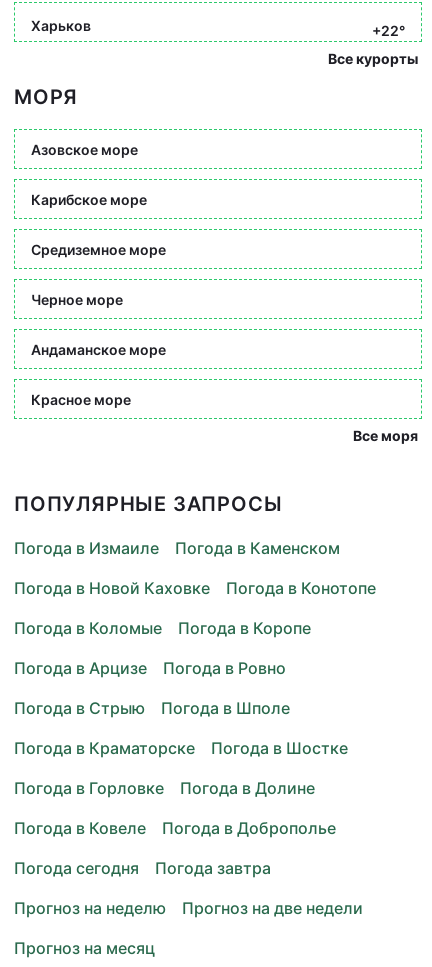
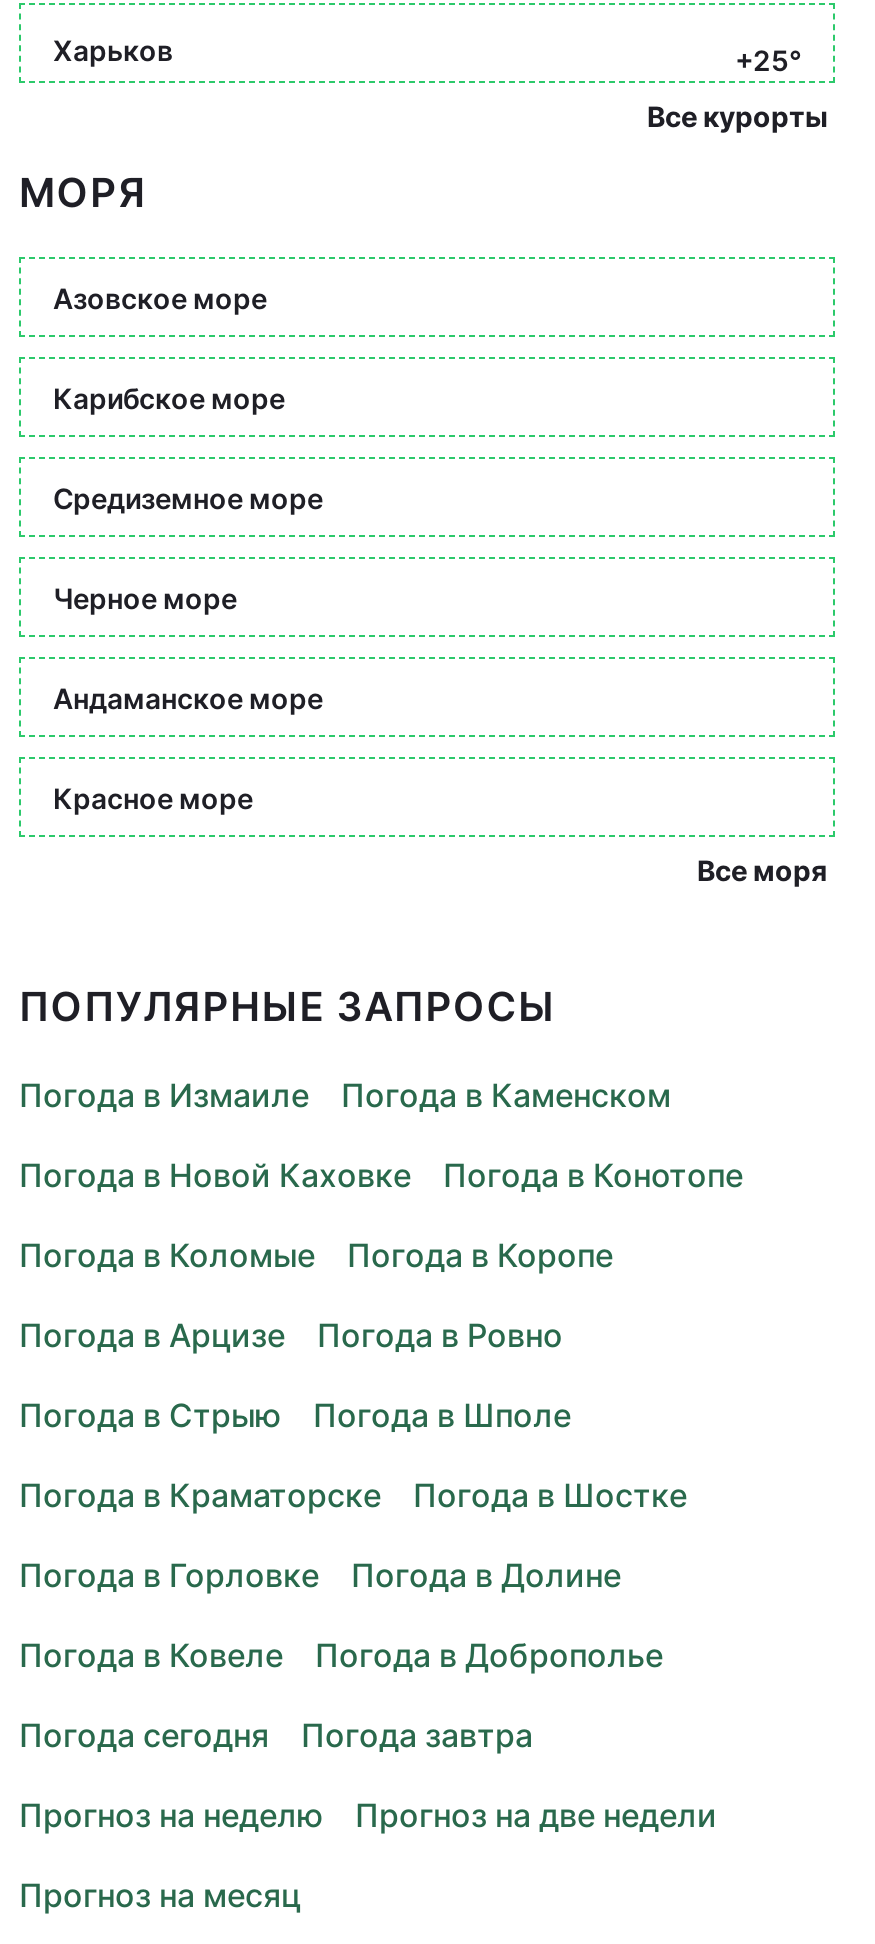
- +22°
+ +25°
